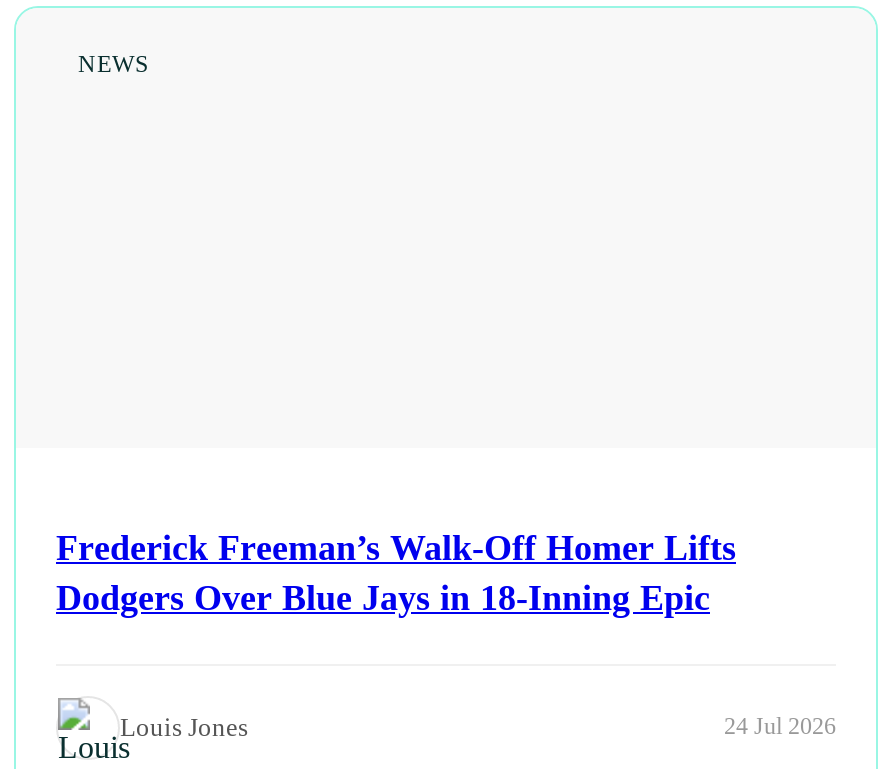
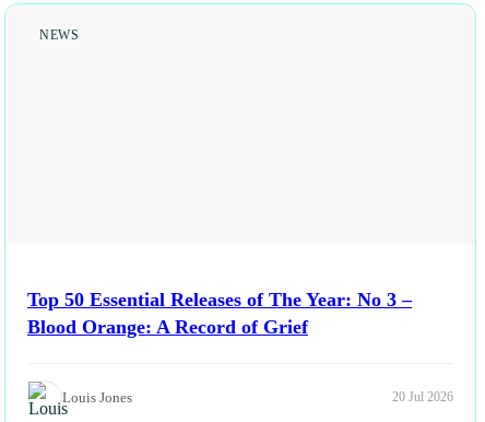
- Frederick Freeman’s Walk-Off Homer Lifts
- Dodgers Over Blue Jays in 18-Inning Epic
+ Top 50 Essential Releases of The Year: No 3 –
+ Blood Orange: A Record of Grief

- 24 Jul 2026
+ 20 Jul 2026
